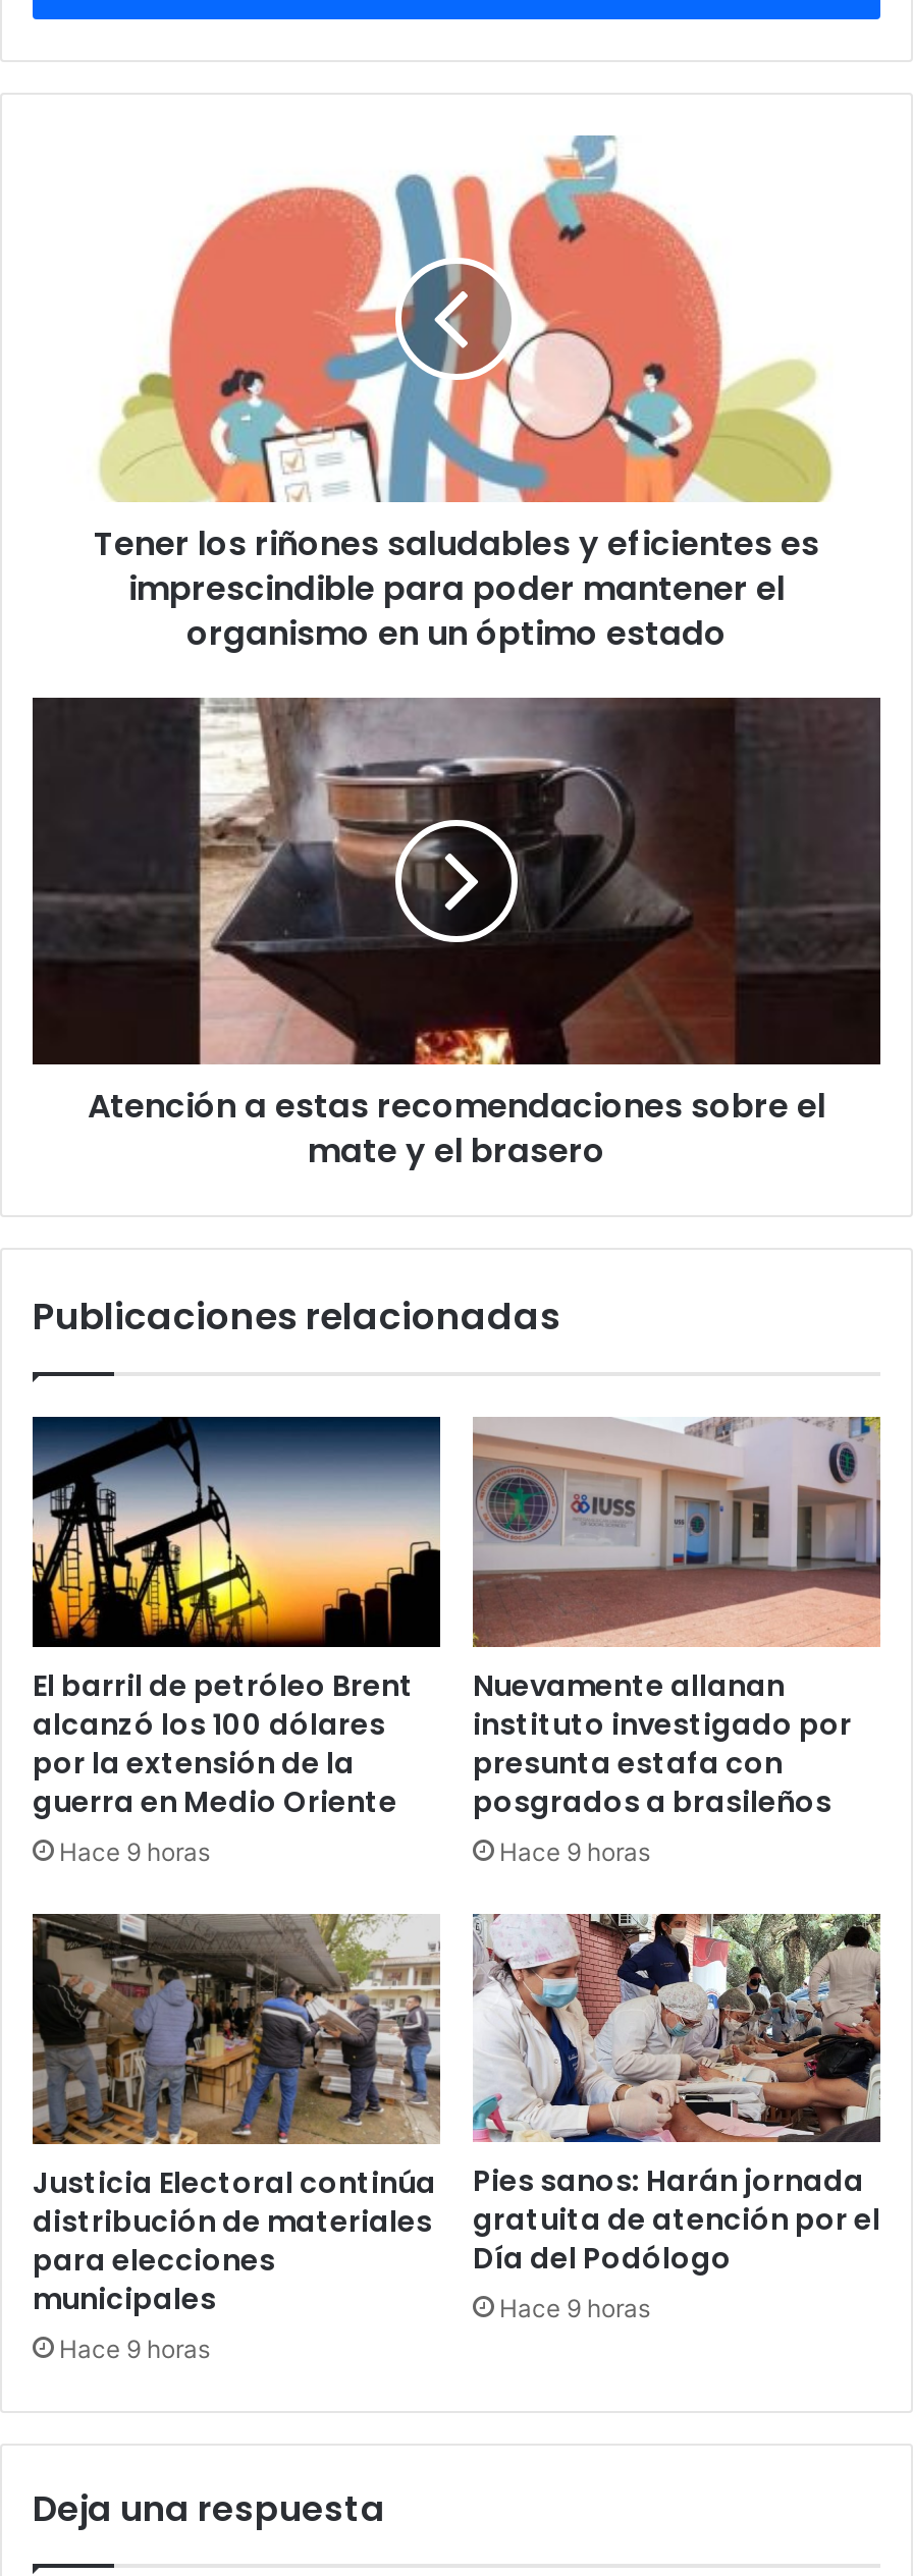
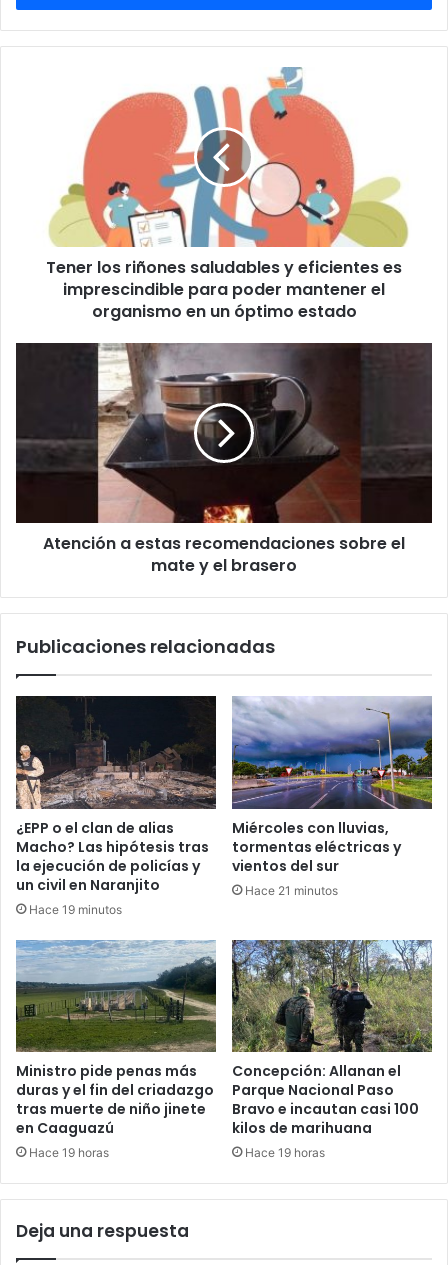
- [image]
- El barril de petróleo Brent
- alcanzó los 100 dólares
- por la extensión de la
- guerra en Medio Oriente
- Hace 9 horas
+ [image]
+ ¿EPP o el clan de alias
+ Macho? Las hipótesis tras
+ la ejecución de policías y
+ un civil en Naranjito
+ Hace 19 minutos

- [image]
- Nuevamente allanan
- instituto investigado por
- presunta estafa con
- posgrados a brasileños
- Hace 9 horas
+ [image]
+ Miércoles con lluvias,
+ tormentas eléctricas y
+ vientos del sur
+ Hace 21 minutos

- [image]
- Justicia Electoral continúa
- distribución de materiales
- para elecciones
- municipales
- Hace 9 horas
+ [image]
+ Ministro pide penas más
+ duras y el fin del criadazgo
+ tras muerte de niño jinete
+ en Caaguazú
+ Hace 19 horas

- [image]
- Pies sanos: Harán jornada
- gratuita de atención por el
- Día del Podólogo
- Hace 9 horas
+ [image]
+ Concepción: Allanan el
+ Parque Nacional Paso
+ Bravo e incautan casi 100
+ kilos de marihuana
+ Hace 19 horas
